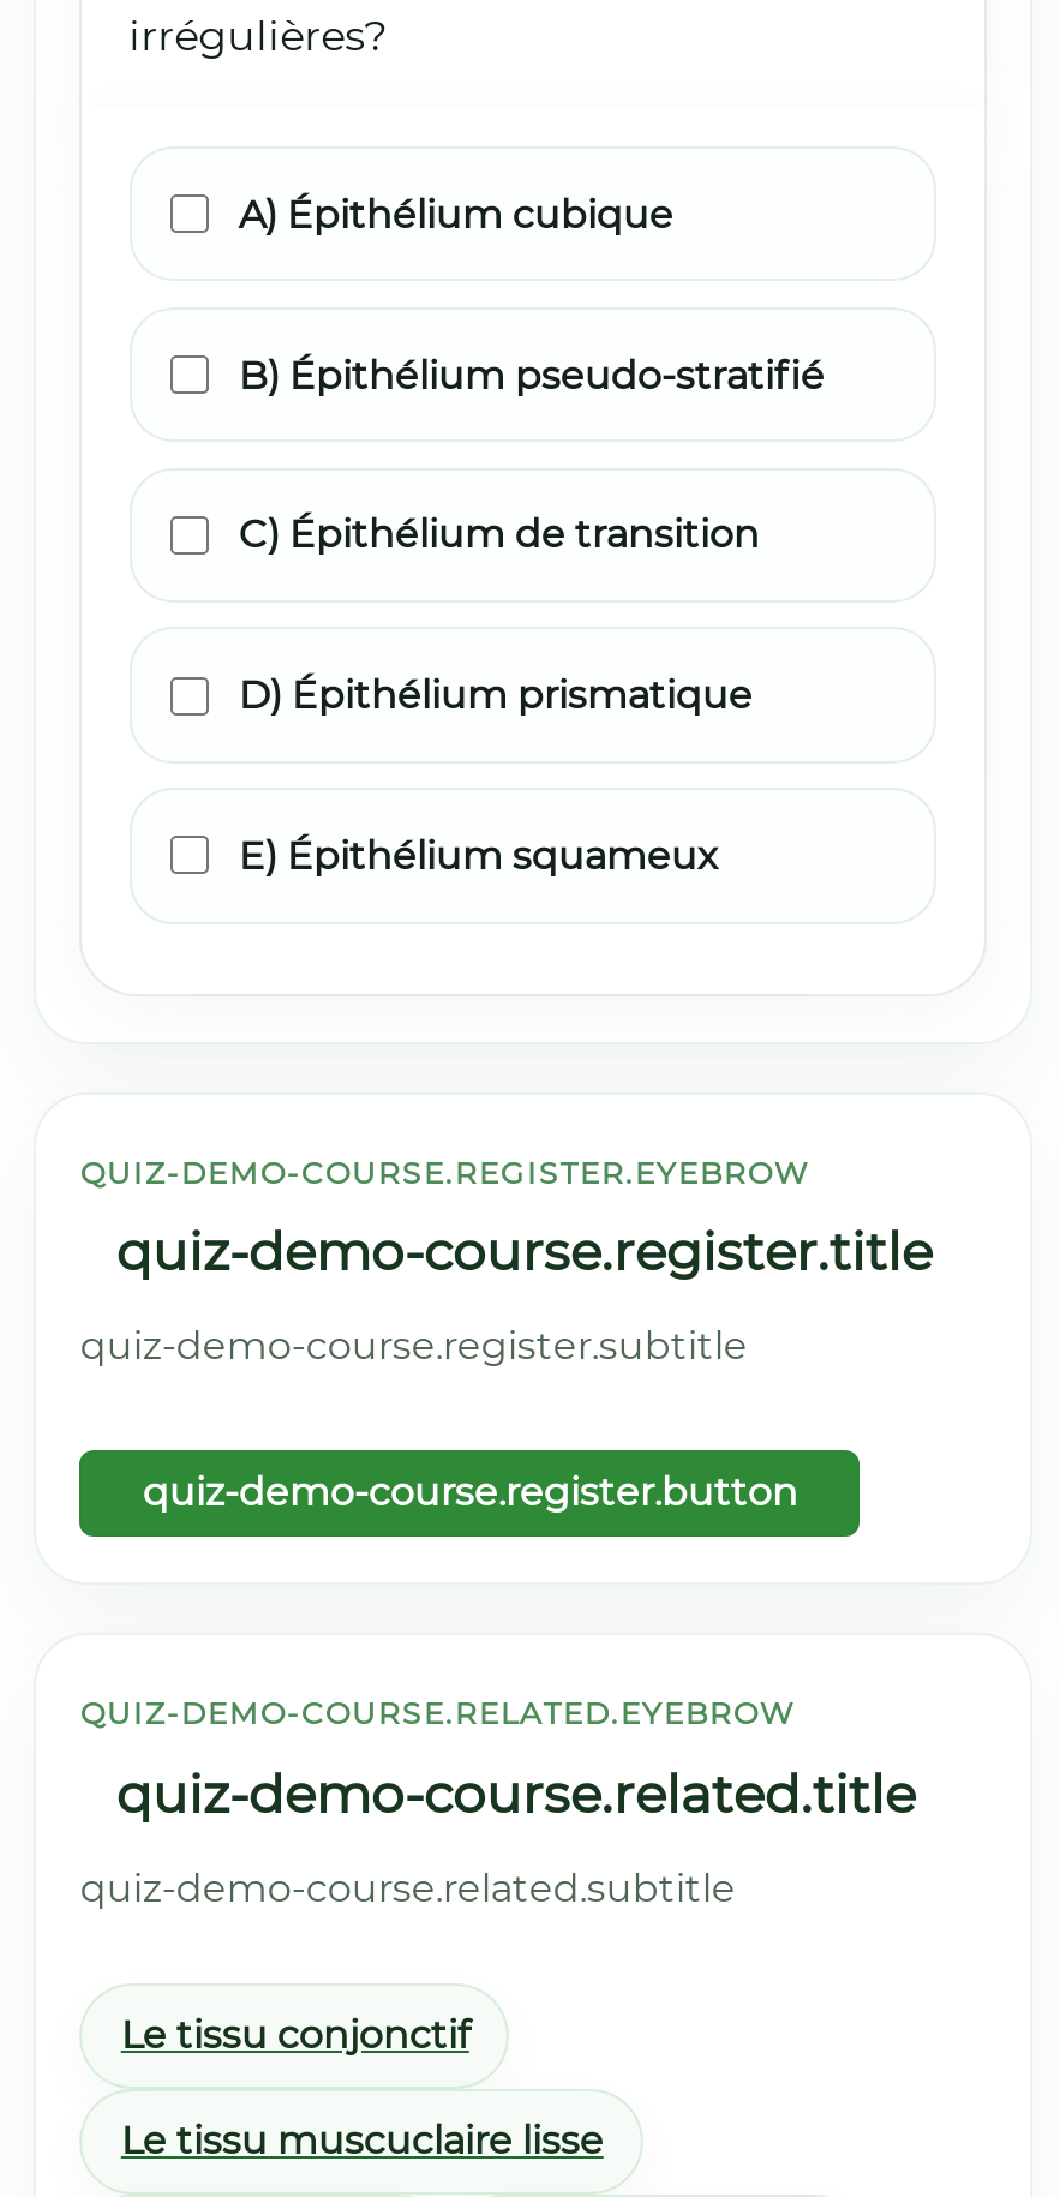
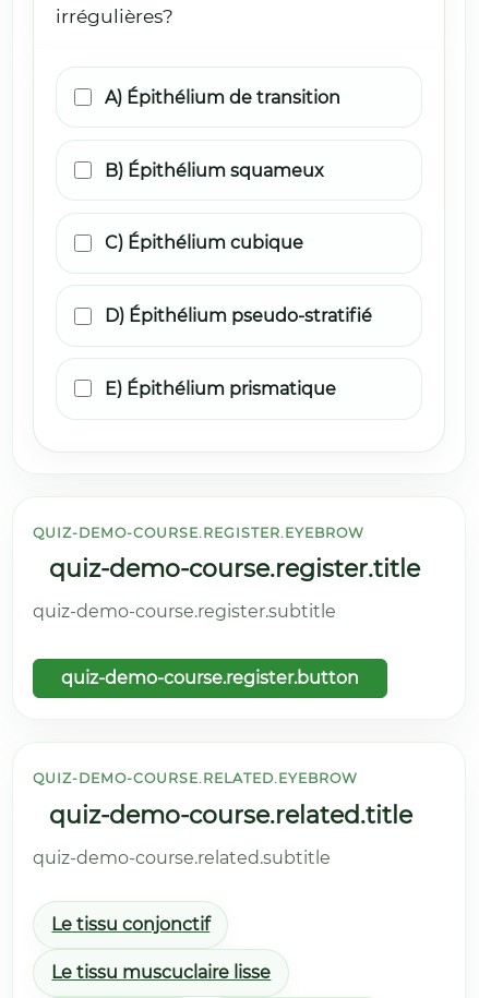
- A) Épithélium cubique
+ A) Épithélium de transition

- B) Épithélium pseudo-stratifié
+ B) Épithélium squameux

- C) Épithélium de transition
+ C) Épithélium cubique

- D) Épithélium prismatique
+ D) Épithélium pseudo-stratifié

- E) Épithélium squameux
+ E) Épithélium prismatique
